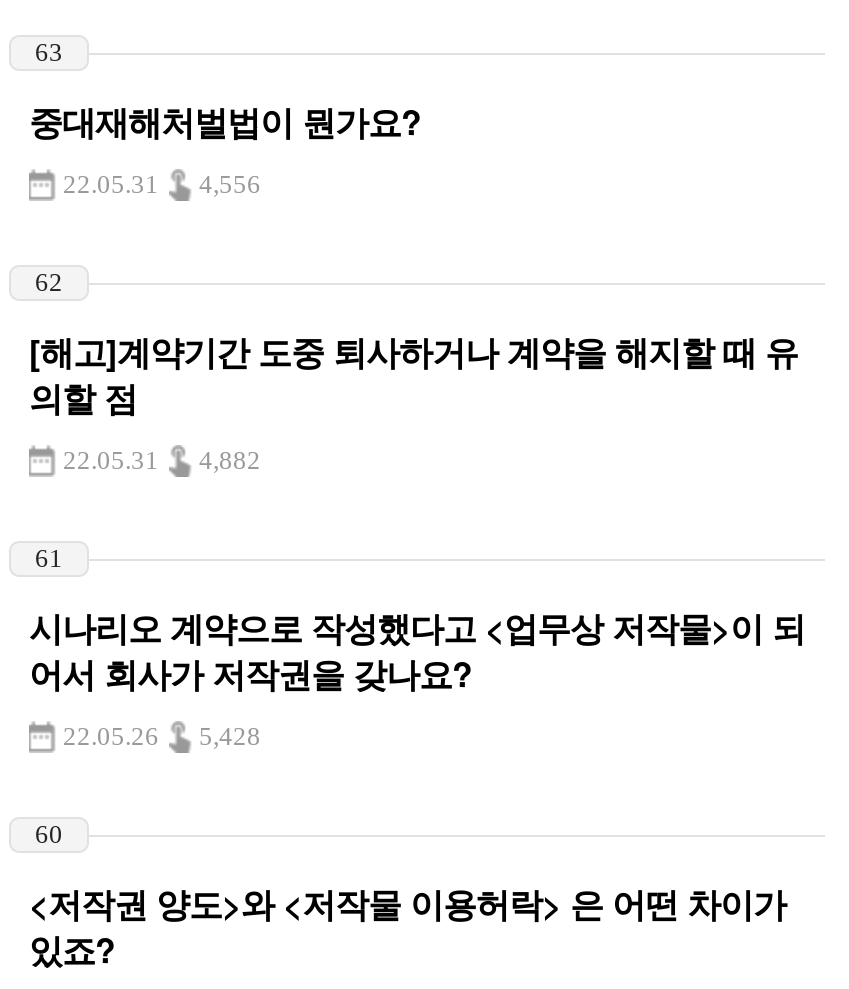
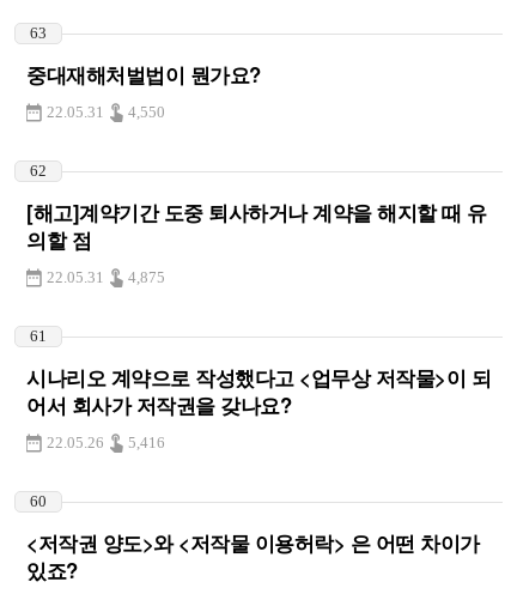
- 22.05.31 4,556
+ 22.05.31 4,550

- 22.05.31 4,882
+ 22.05.31 4,875

- 22.05.26 5,428
+ 22.05.26 5,416
